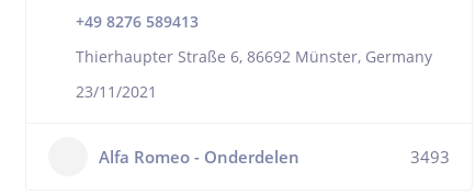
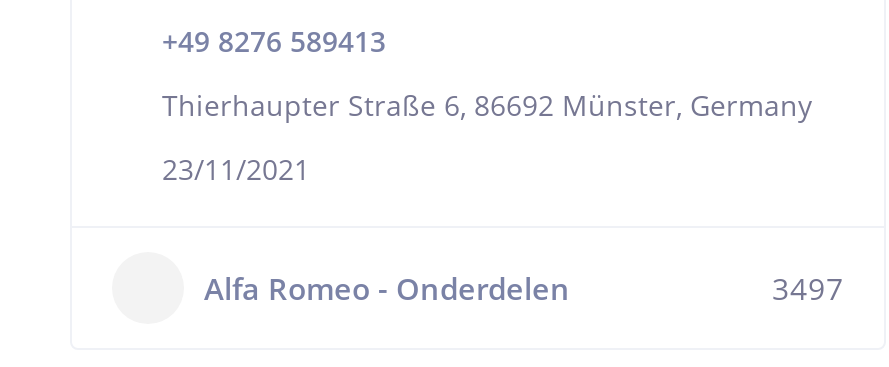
- 3493
+ 3497
